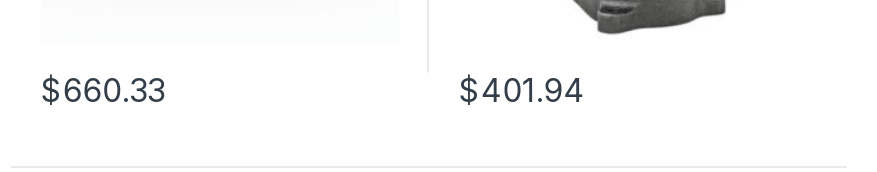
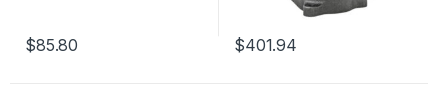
- $660.33
+ $85.80
